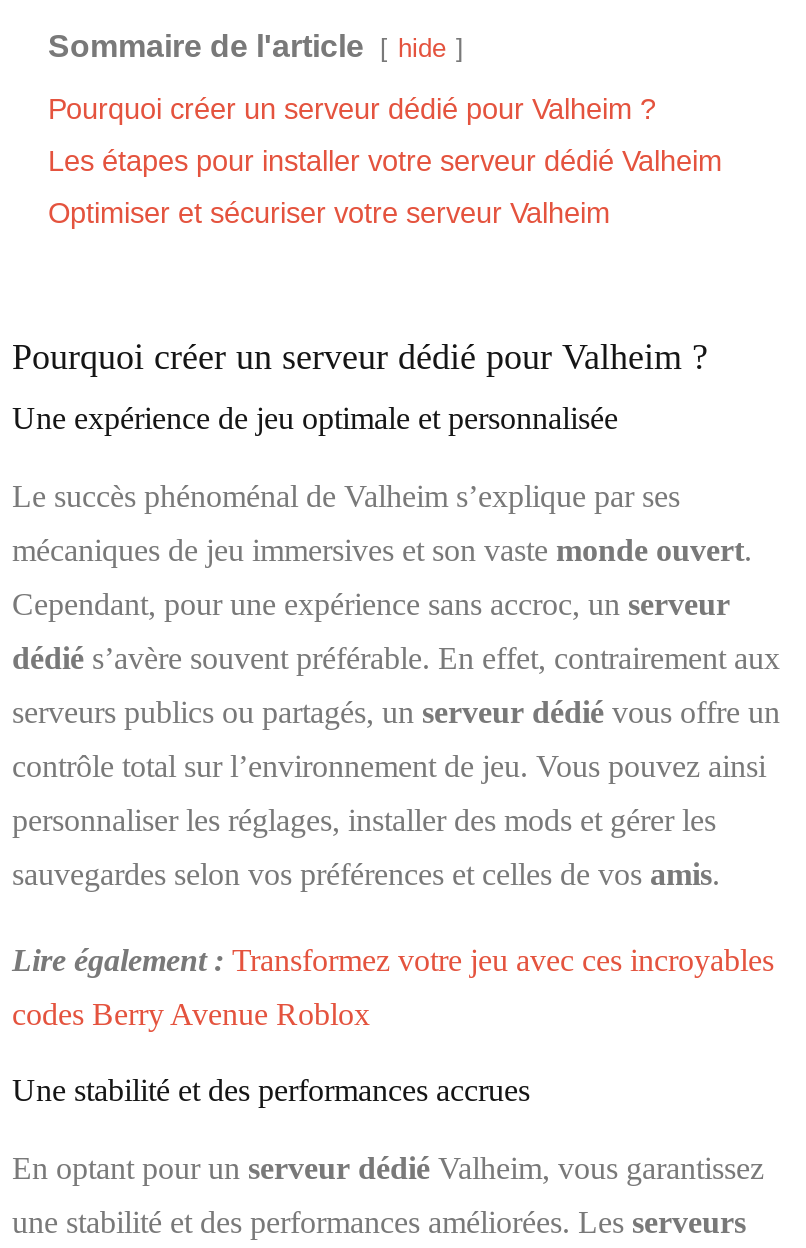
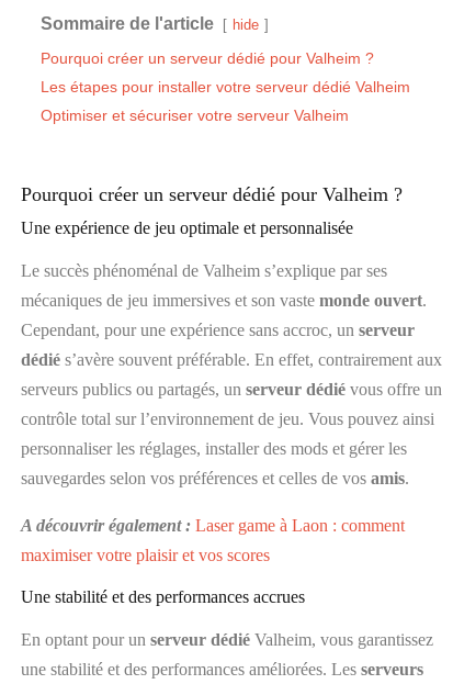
- Lire également : Transformez votre jeu avec ces incroyables
+ A découvrir également : Laser game à Laon : comment

- codes Berry Avenue Roblox
+ maximiser votre plaisir et vos scores
